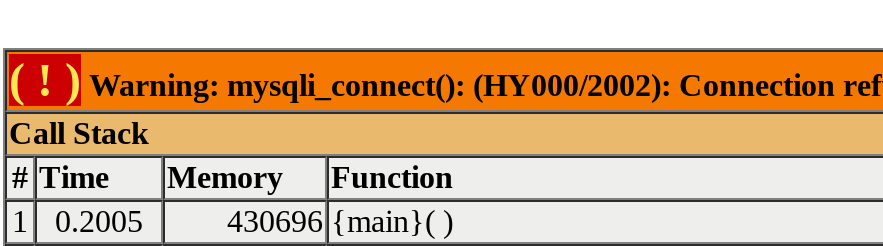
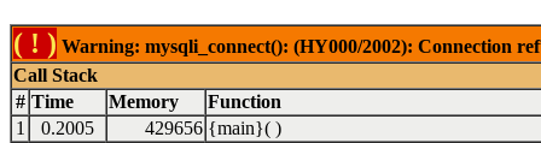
- 430696 {main}( )
+ 429656 {main}( )
